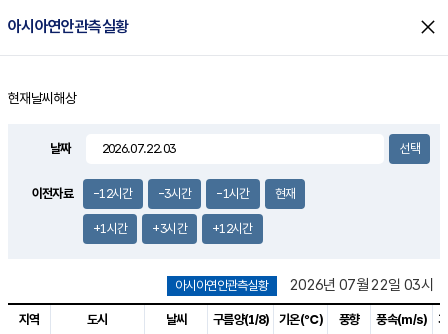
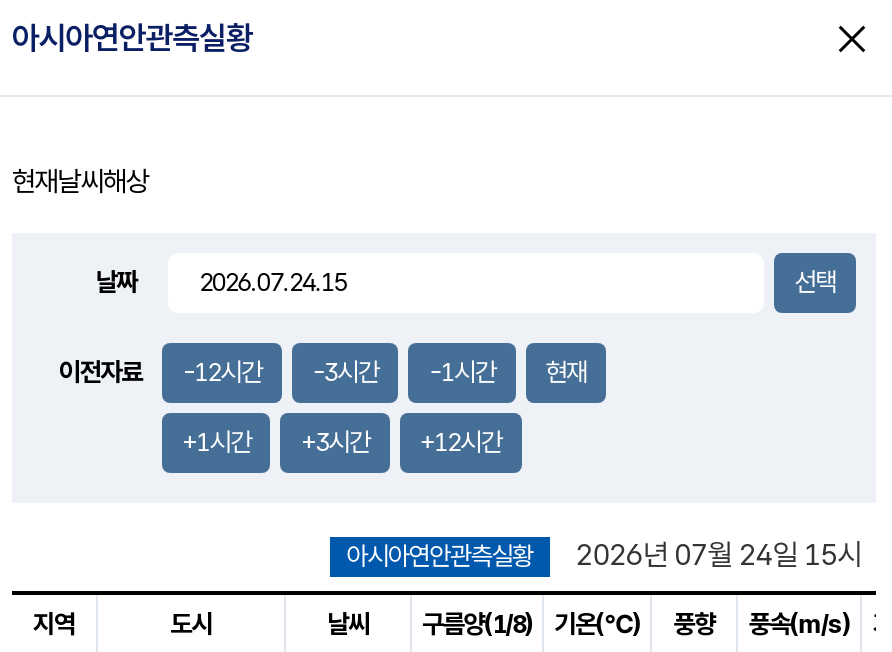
- 아시아연안관측실황 2026년 07월 22일 03시
+ 아시아연안관측실황 2026년 07월 24일 15시
